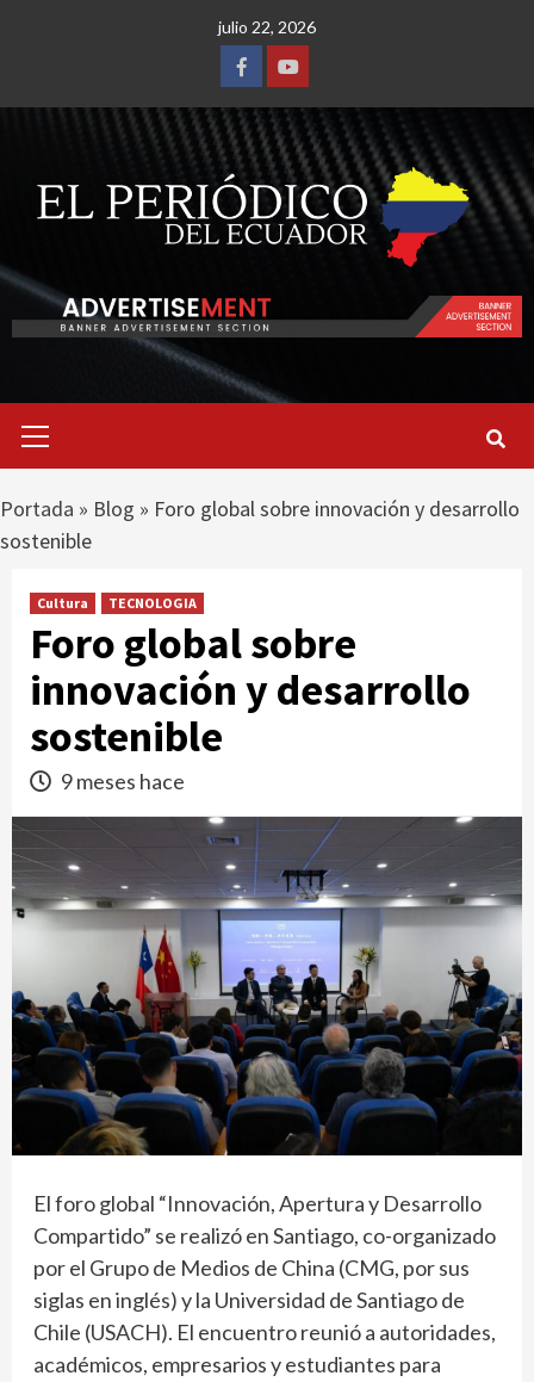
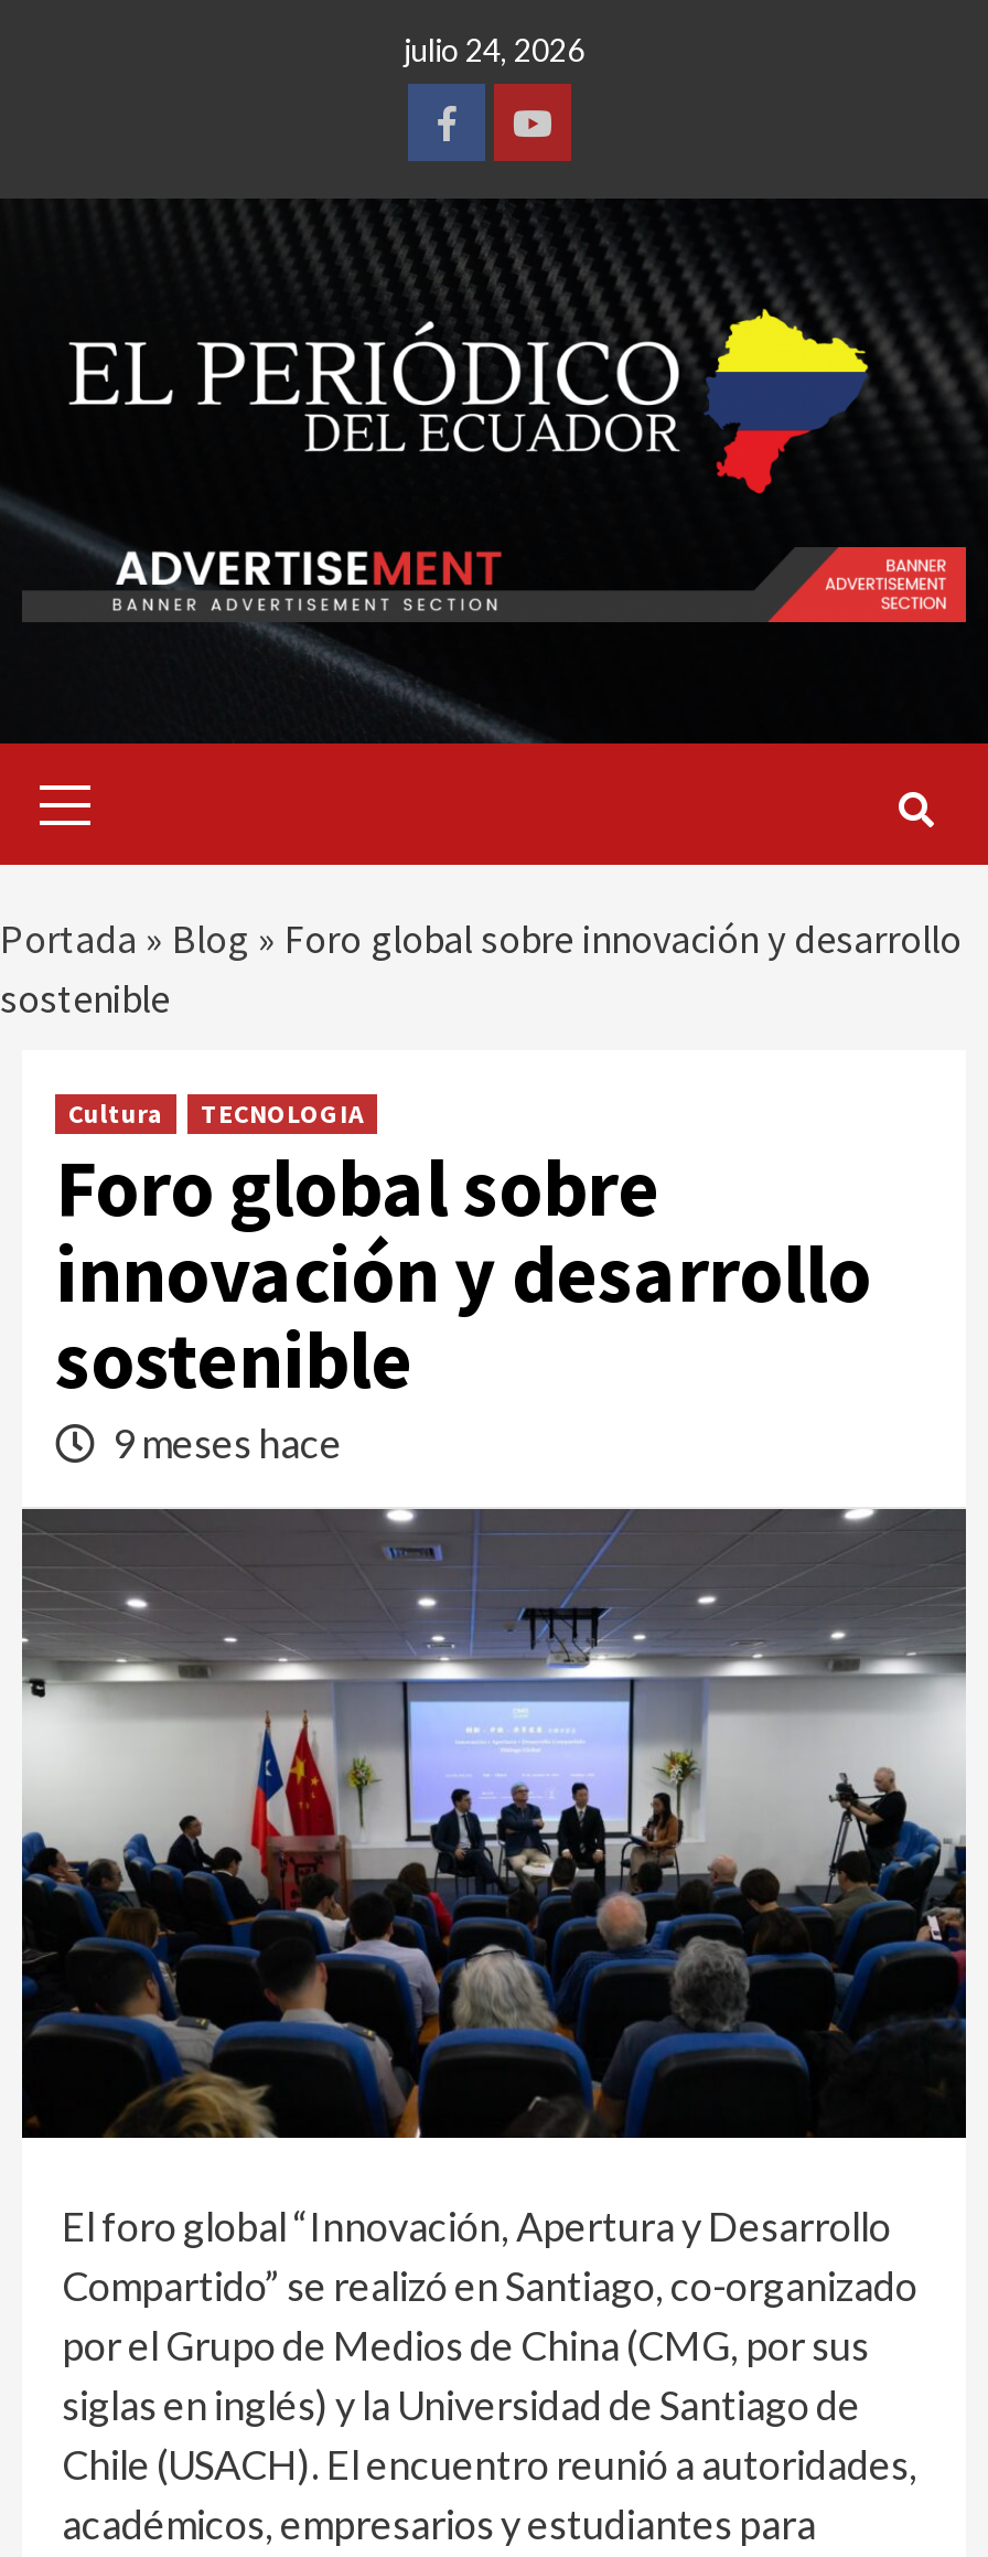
- julio 22, 2026
+ julio 24, 2026
